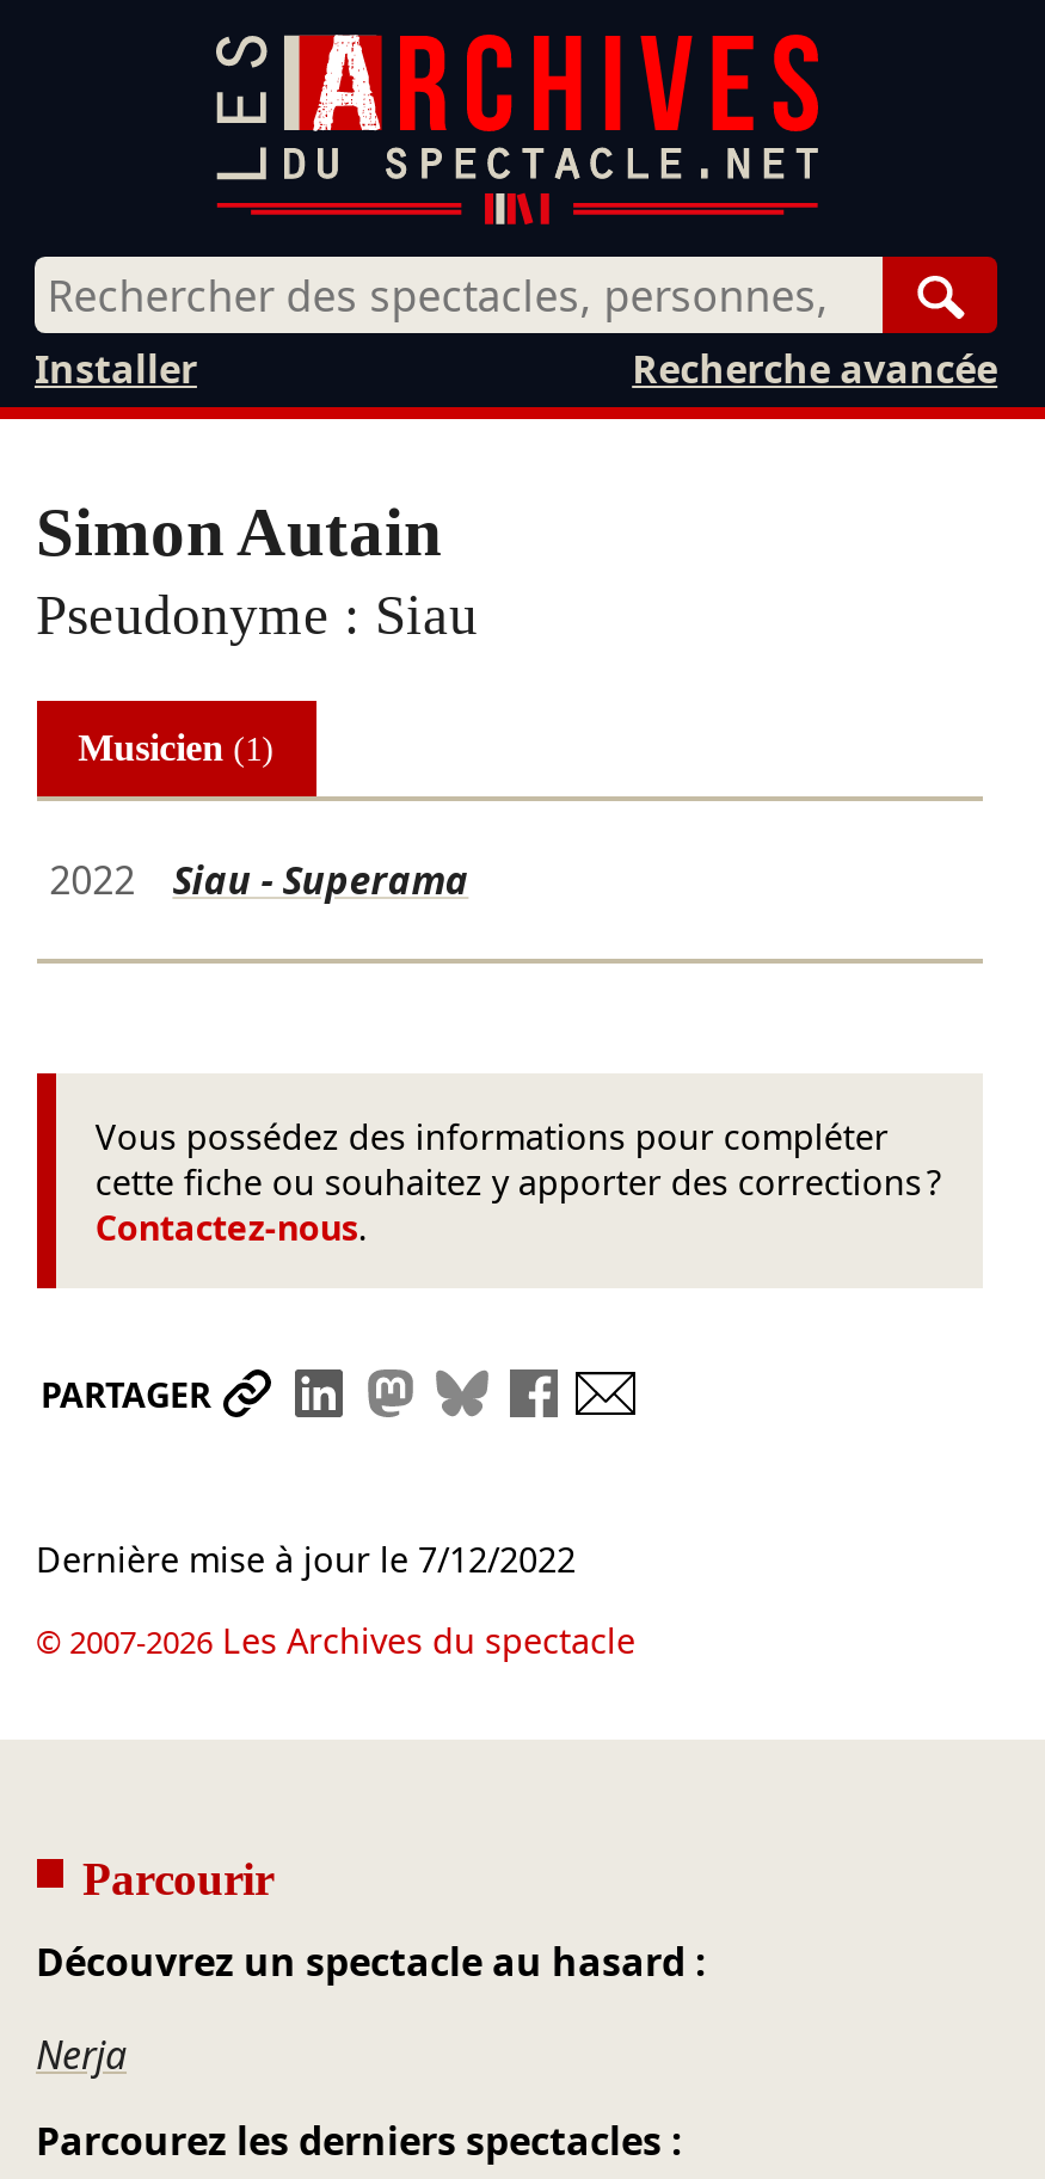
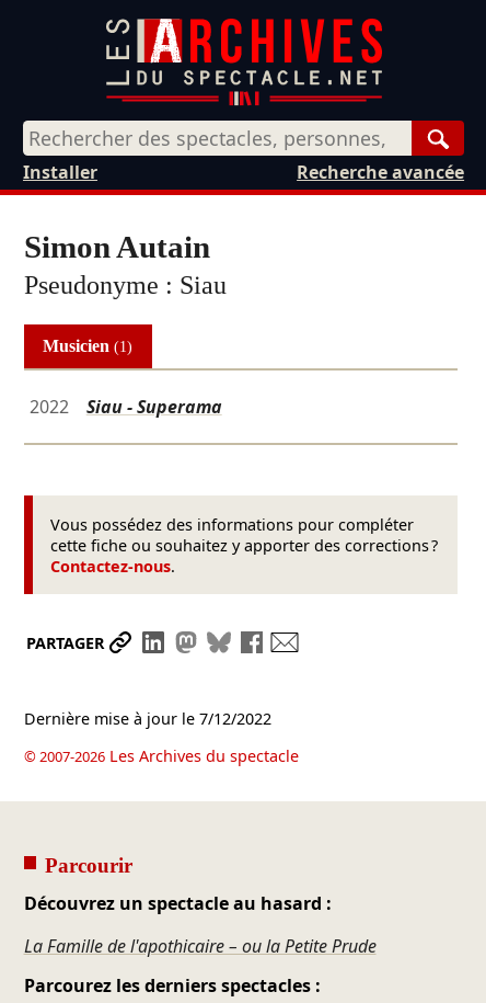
- Nerja
+ La Famille de l'apothicaire – ou la Petite Prude
